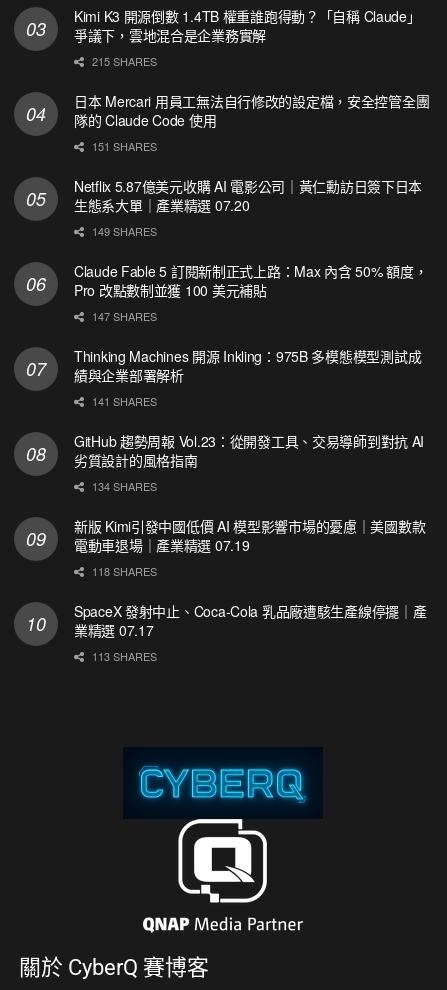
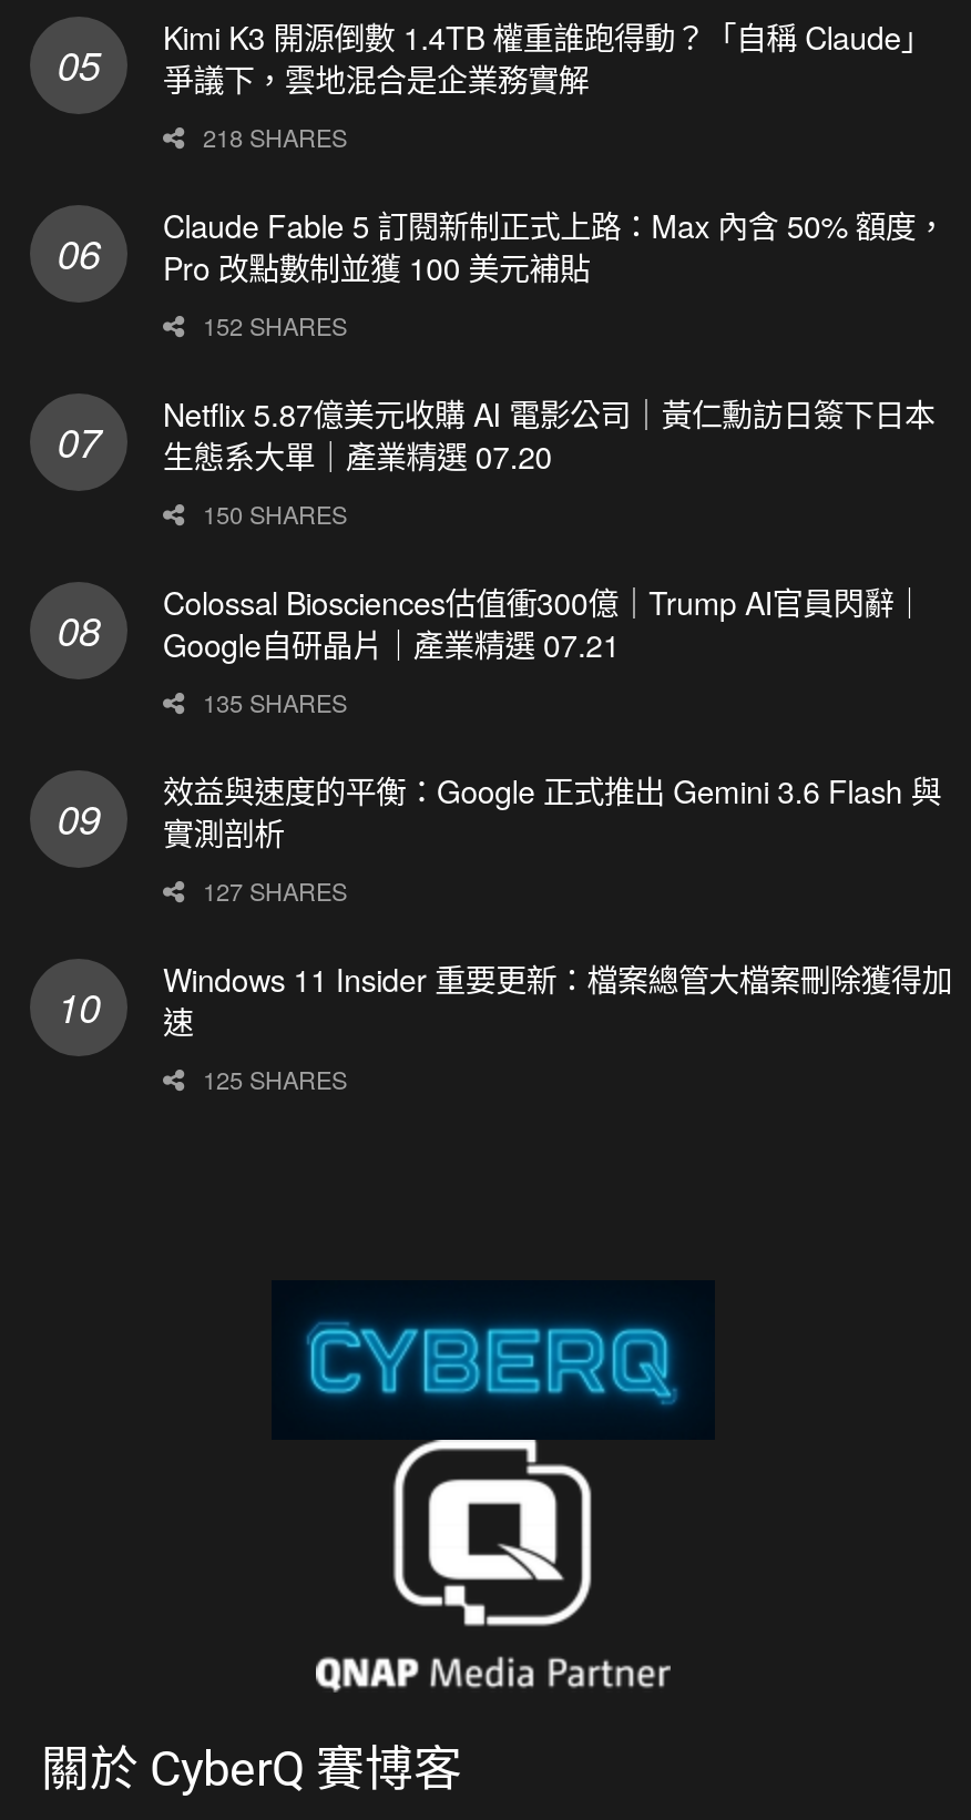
- 215 SHARES
+ 218 SHARES

- 日本 Mercari 用員工無法自行修改的設定檔，安全控管全團
- 隊的 Claude Code 使用
- 151 SHARES
+ 152 SHARES

- 149 SHARES
- 147 SHARES
- Thinking Machines 開源 Inkling：975B 多模態模型測試成
- 績與企業部署解析
- 141 SHARES
- GitHub 趨勢周報 Vol.23：從開發工具、交易導師到對抗 AI
- 劣質設計的風格指南
- 134 SHARES
- 新版 Kimi引發中國低價 AI 模型影響市場的憂慮｜美國數款
- 電動車退場｜產業精選 07.19
- 118 SHARES
- SpaceX 發射中止、Coca-Cola 乳品廠遭駭生產線停擺｜產
- 業精選 07.17
- 113 SHARES
+ 150 SHARES
+ Colossal Biosciences估值衝300億｜Trump AI官員閃辭｜
+ Google自研晶片｜產業精選 07.21
+ 135 SHARES
+ 效益與速度的平衡：Google 正式推出 Gemini 3.6 Flash 與
+ 實測剖析
+ 127 SHARES
+ Windows 11 Insider 重要更新：檔案總管大檔案刪除獲得加
+ 速
+ 125 SHARES

moved up: Claude Fable 5 訂閱新制正式上路：Max 內含 50% 額度， | Pro 改點數制並獲 100 美元補貼
